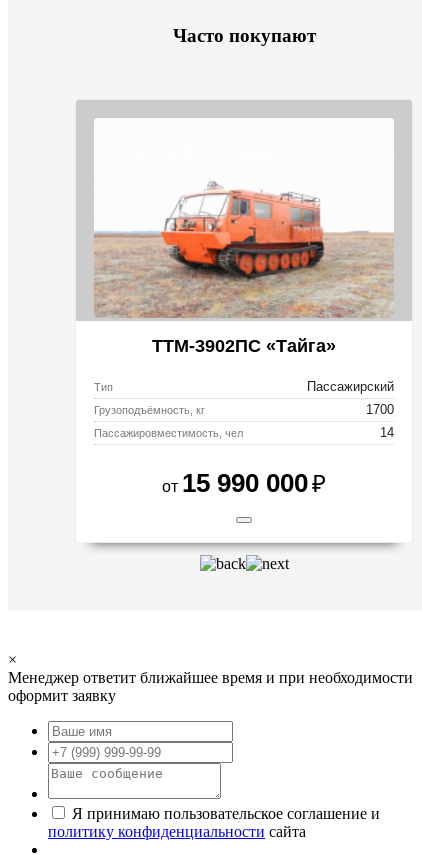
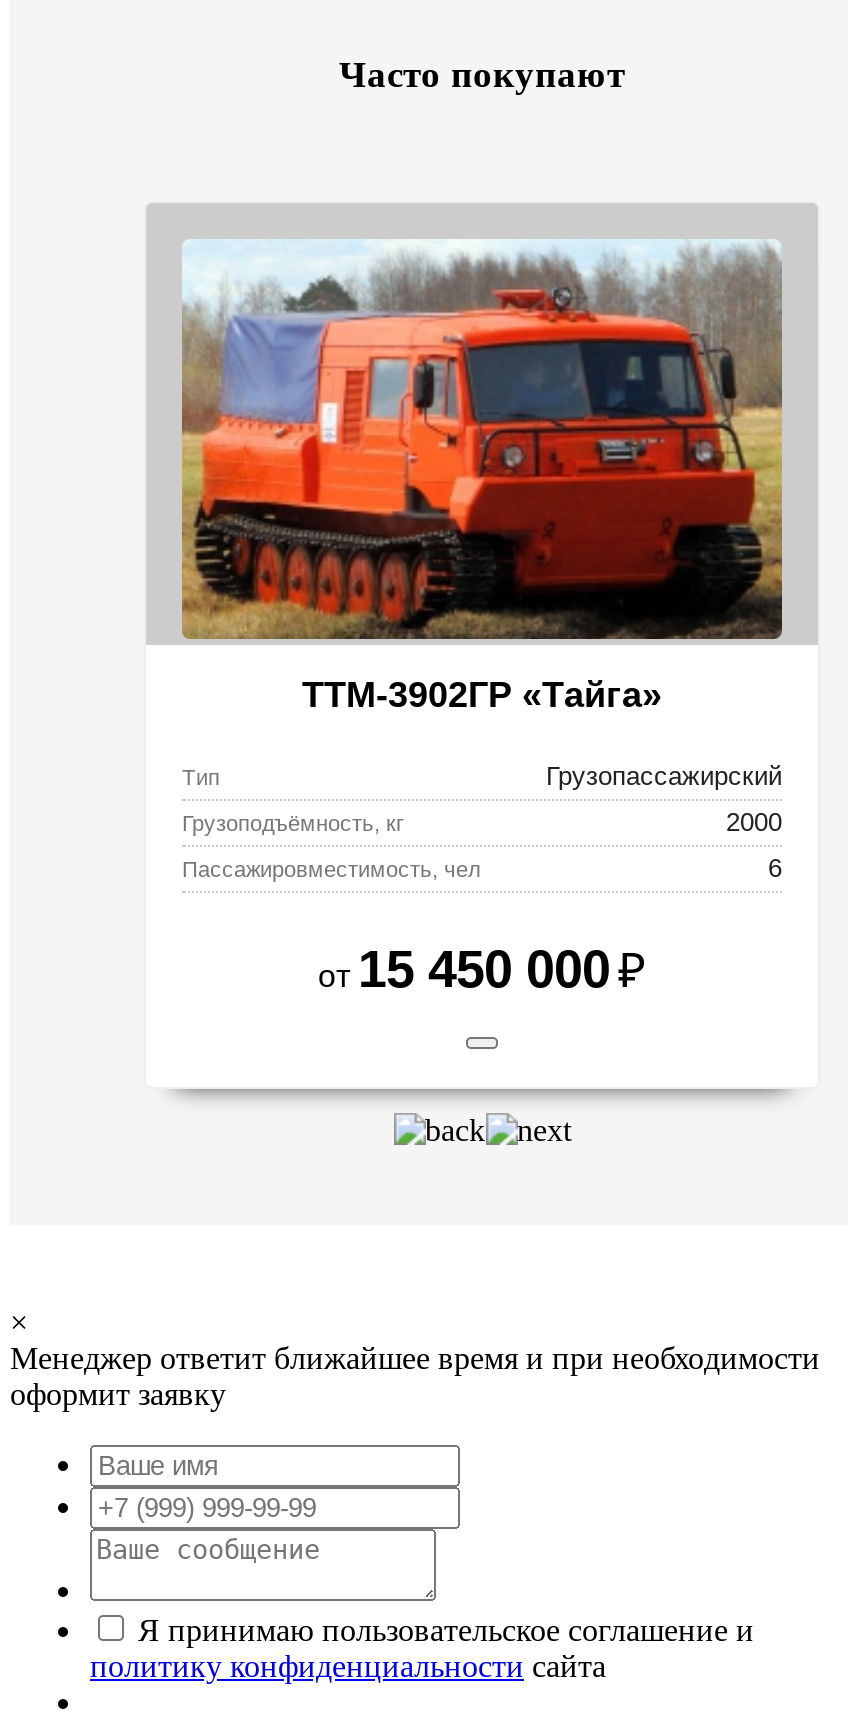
- [image]
- ТТМ-3902ПC «Тайга»
+ [image]
+ ТТМ-3902ГР «Тайга»

- Пассажирский
+ Грузопассажирский

- 1700
+ 2000

- 14
+ 6

- 15 990 000
+ 15 450 000
